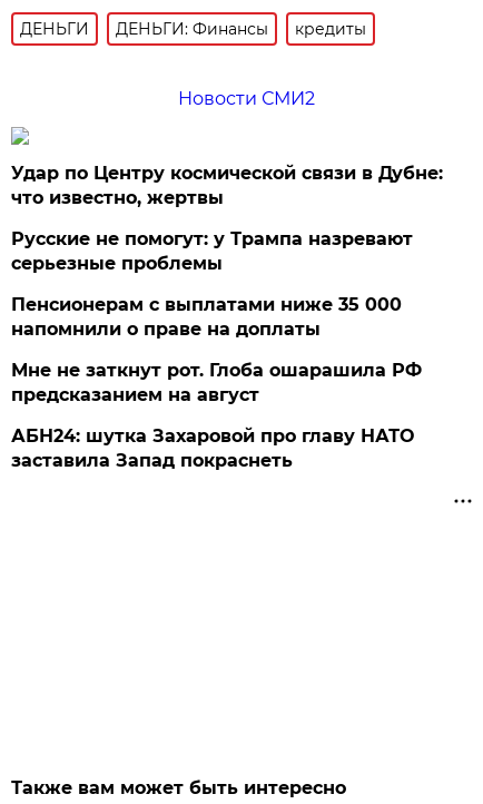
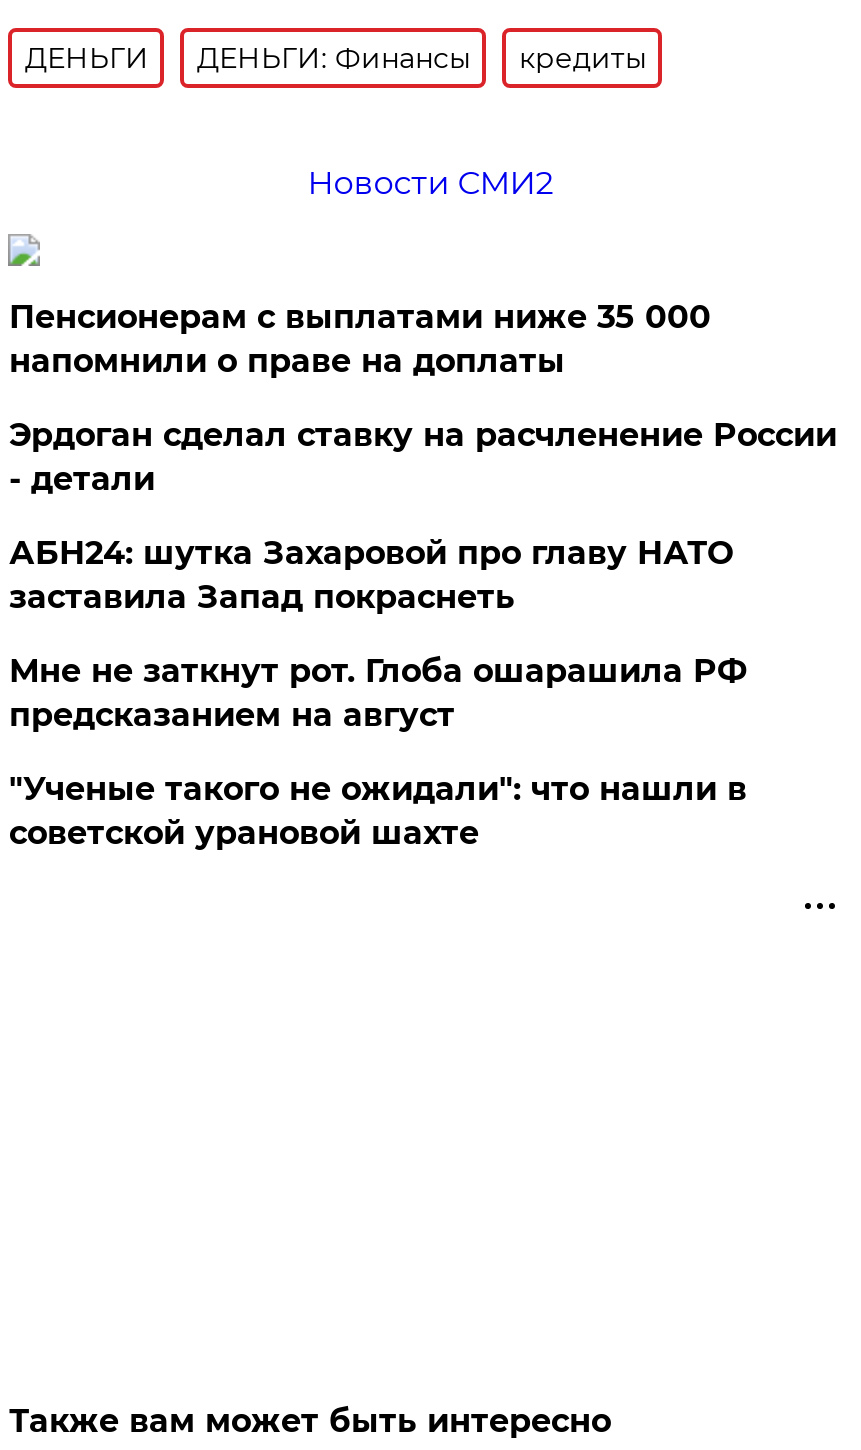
- Удар по Центру космической связи в Дубне:
- что известно, жертвы
- Русские не помогут: у Трампа назревают
- серьезные проблемы

moved up: Пенсионерам с выплатами ниже 35 000 | напомнили о праве на доплаты

+ Эрдоган сделал ставку на расчленение России
+ - детали

+ "Ученые такого не ожидали": что нашли в
+ советской урановой шахте

moved up: АБН24: шутка Захаровой про главу НАТО | заставила Запад покраснеть
